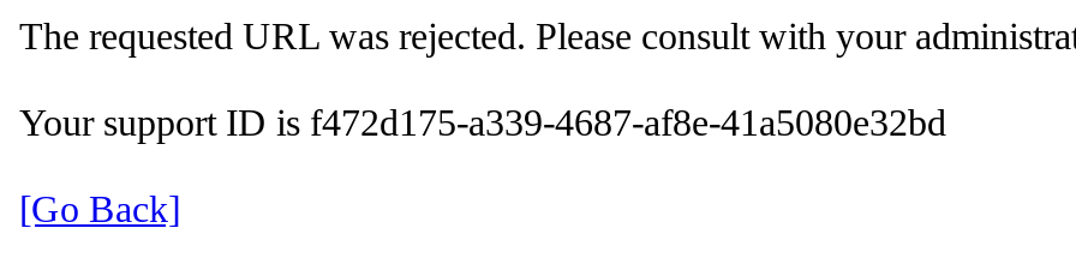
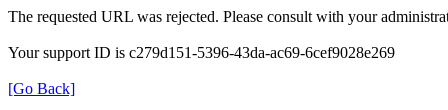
- Your support ID is f472d175-a339-4687-af8e-41a5080e32bd
+ Your support ID is c279d151-5396-43da-ac69-6cef9028e269
